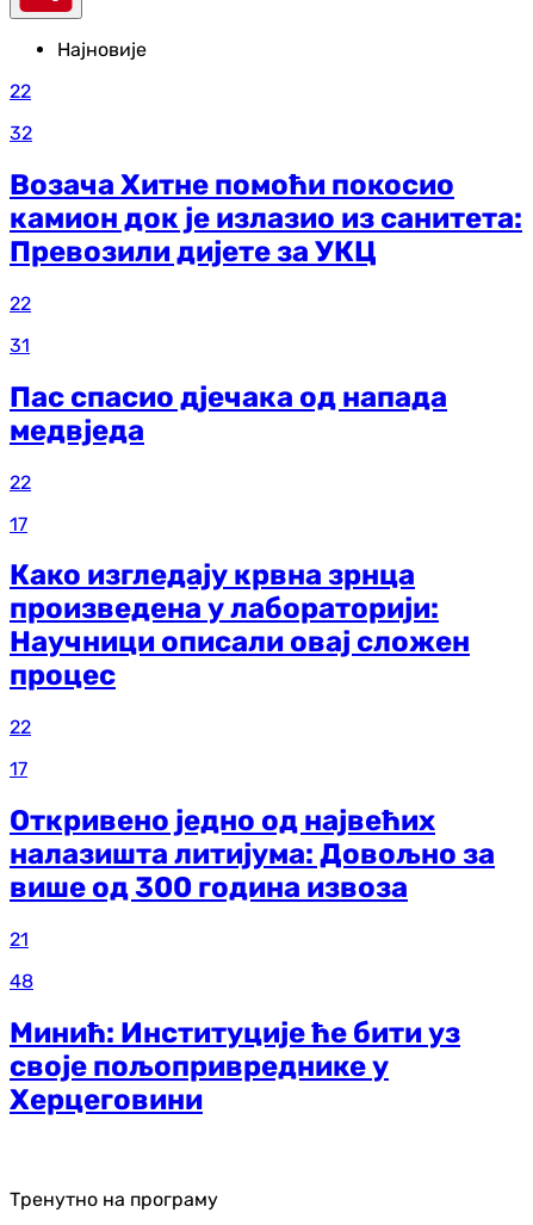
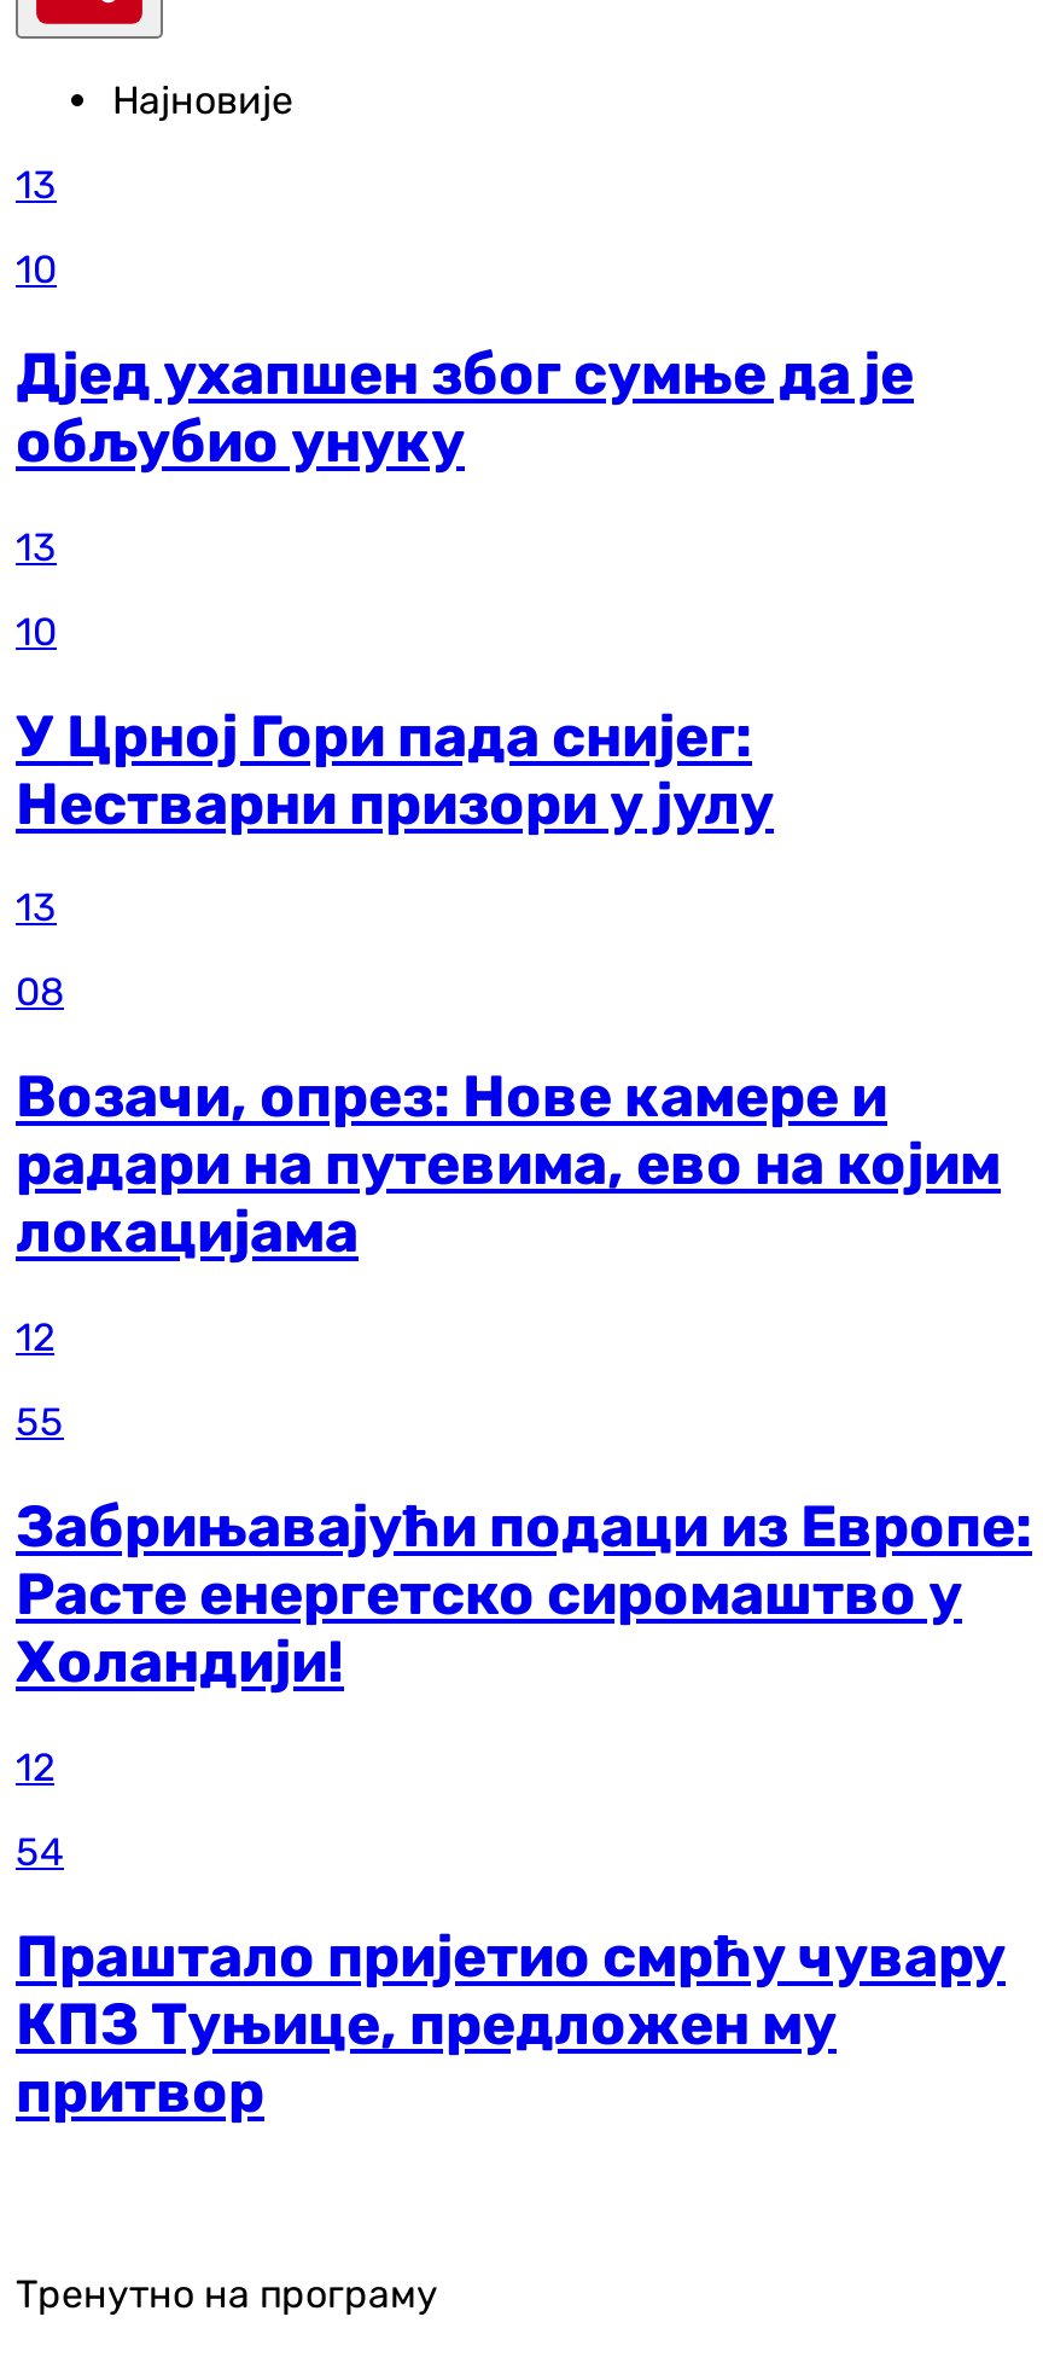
- 22
+ 13

- 32
+ 10

- Возача Хитне помоћи покосио
- камион док је излазио из санитета:
- Превозили дијете за УКЦ
+ Дјед ухапшен због сумње да је
+ обљубио унуку

- 22
+ 13

- 31
+ 10

- Пас спасио дјечака од напада
- медвједа
+ У Црној Гори пада снијег:
+ Нестварни призори у јулу

- 22
+ 13

- 17
+ 08

- Како изгледају крвна зрнца
- произведена у лабораторији:
- Научници описали овај сложен
- процес
+ Возачи, опрез: Нове камере и
+ радари на путевима, ево на којим
+ локацијама

- 22
+ 12

- 17
+ 55

- Откривено једно од највећих
- налазишта литијума: Довољно за
- више од 300 година извоза
+ Забрињавајући подаци из Европе:
+ Расте енергетско сиромаштво у
+ Холандији!

- 21
+ 12

- 48
+ 54

- Минић: Институције ће бити уз
- своје пољопривреднике у
- Херцеговини
+ Праштало пријетио смрћу чувару
+ КПЗ Туњице, предложен му
+ притвор
